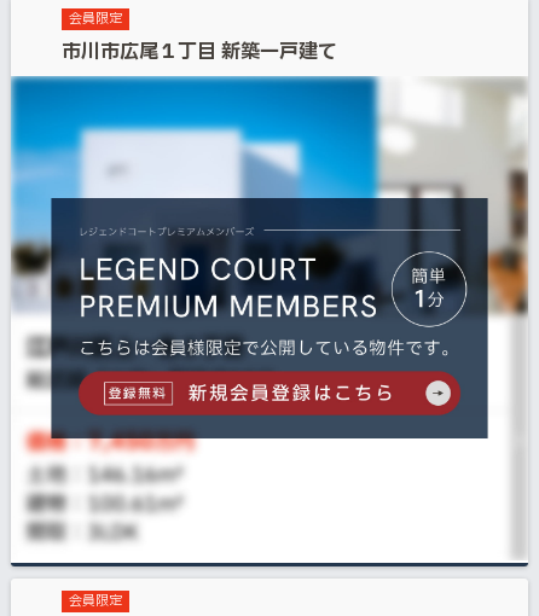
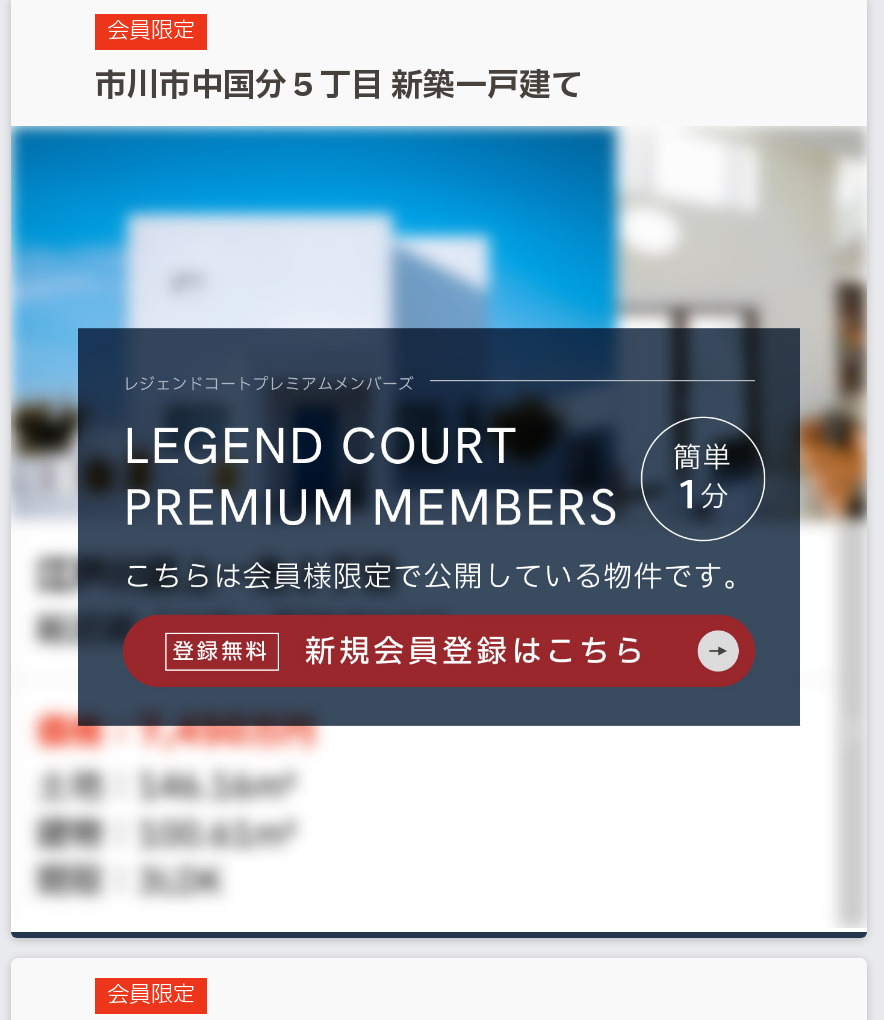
- 市川市広尾１丁目 新築一戸建て
+ 市川市中国分５丁目 新築一戸建て
